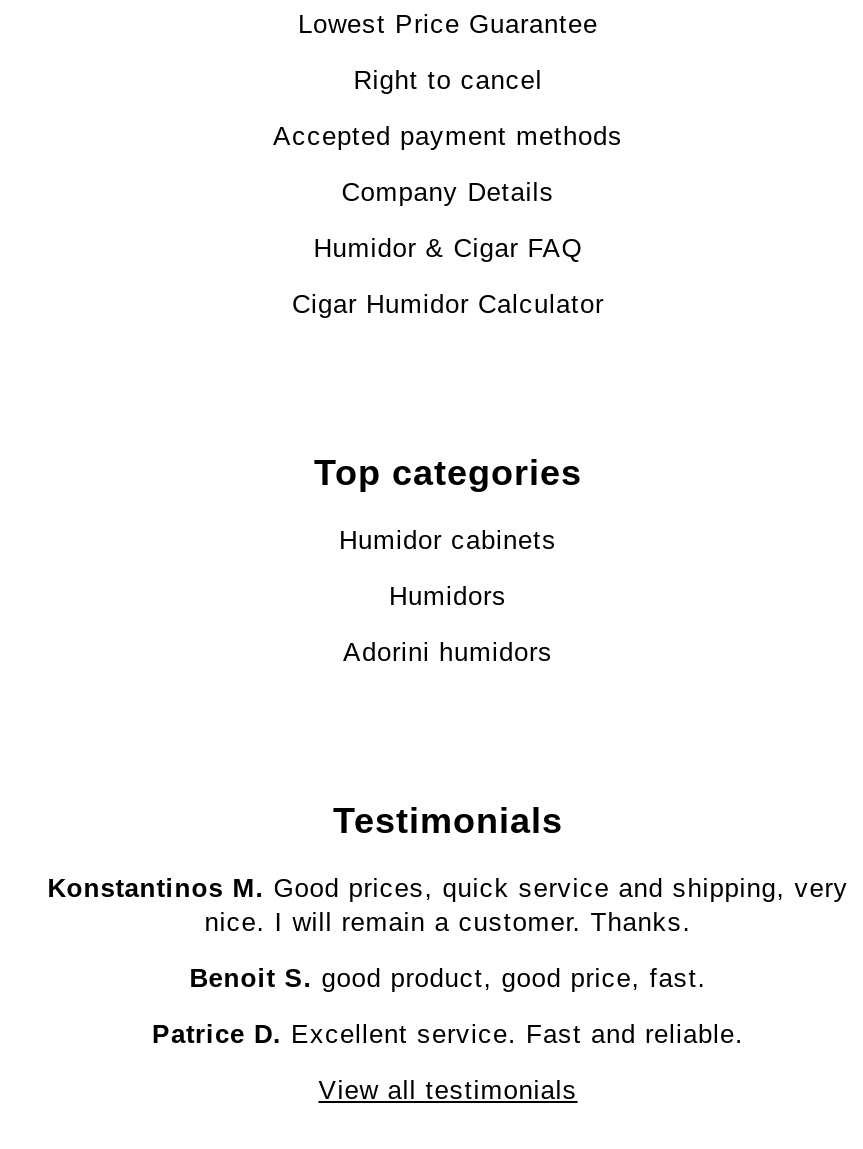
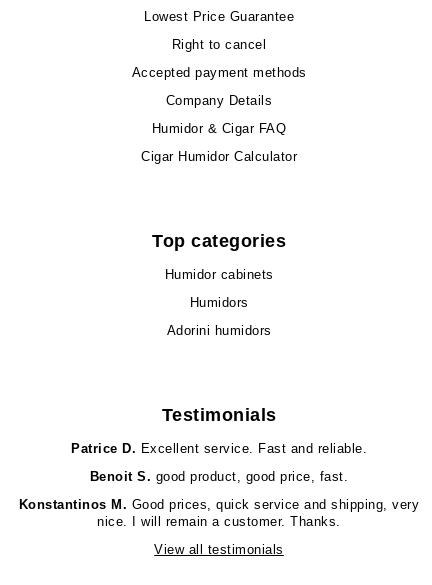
moved down: Konstantinos M. Good prices, quick service and shipping, very | nice. I will remain a customer. Thanks.

moved up: Patrice D. Excellent service. Fast and reliable. | Benoit S. good product, good price, fast.
